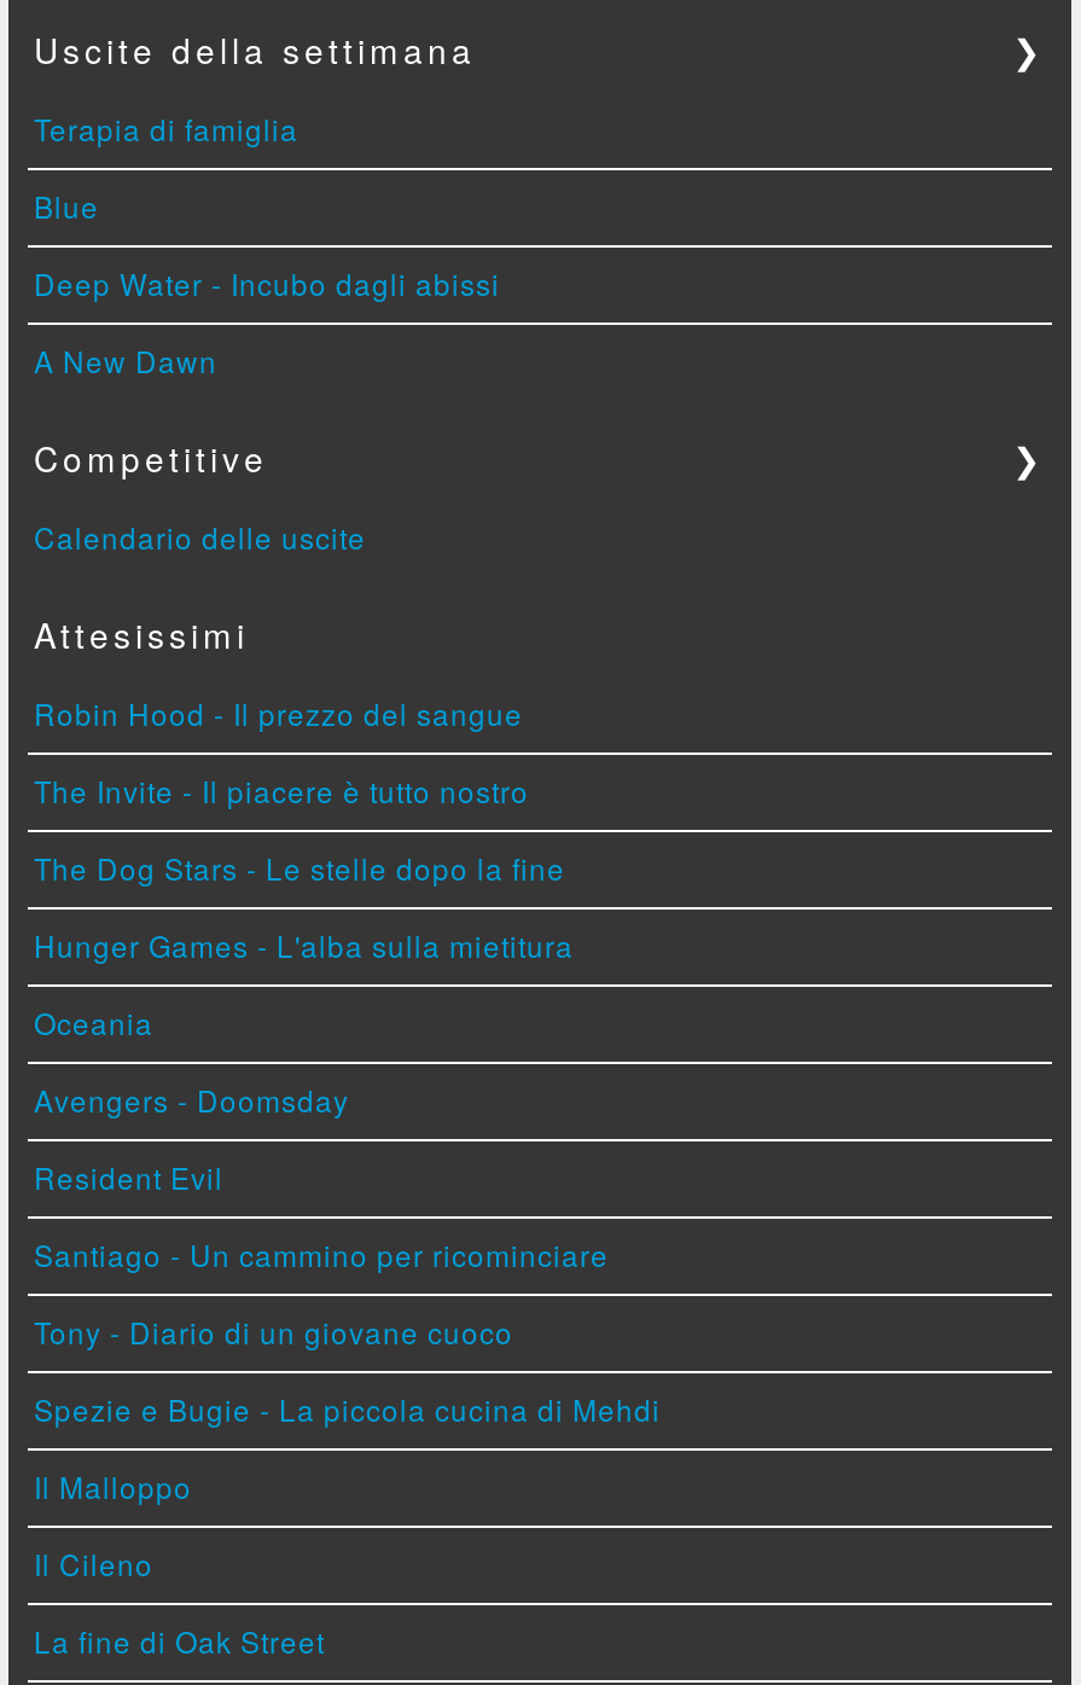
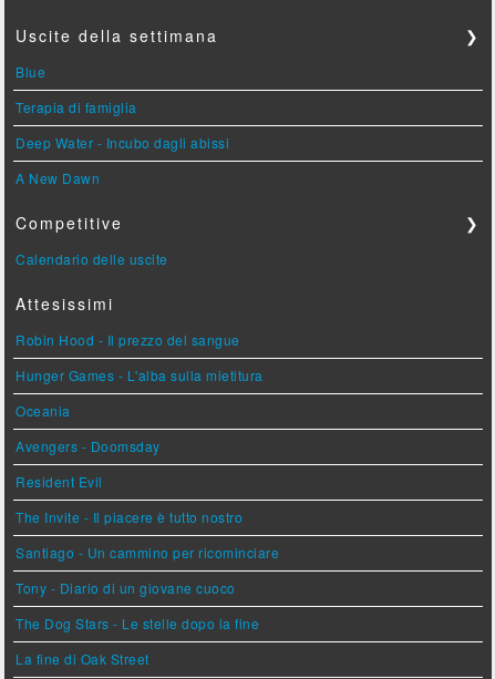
moved down: Terapia di famiglia

moved down: The Invite - Il piacere è tutto nostro

moved down: The Dog Stars - Le stelle dopo la fine

- Spezie e Bugie - La piccola cucina di Mehdi
- Il Malloppo
- Il Cileno
